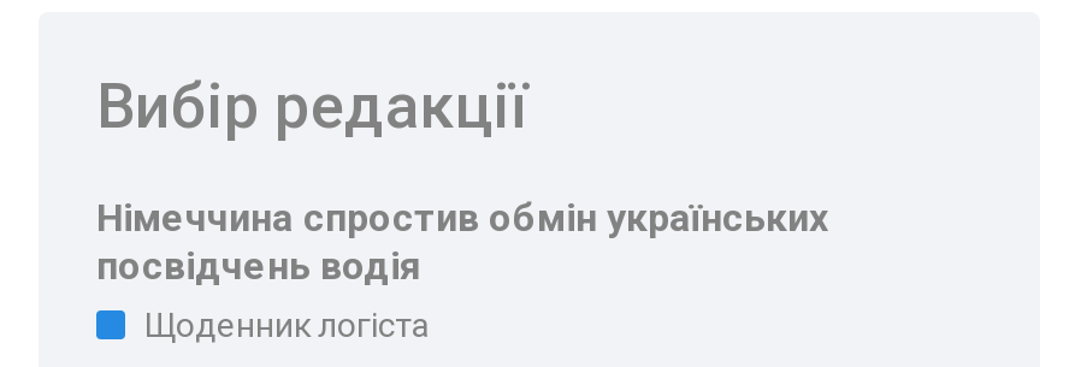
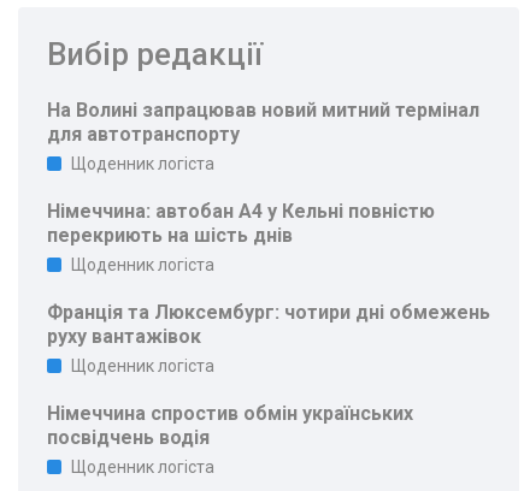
+ На Волині запрацював новий митний термінал
+ для автотранспорту
+ Щоденник логіста
+ Німеччина: автобан A4 у Кельні повністю
+ перекриють на шість днів
+ Щоденник логіста
+ Франція та Люксембург: чотири дні обмежень
+ руху вантажівок
+ Щоденник логіста
